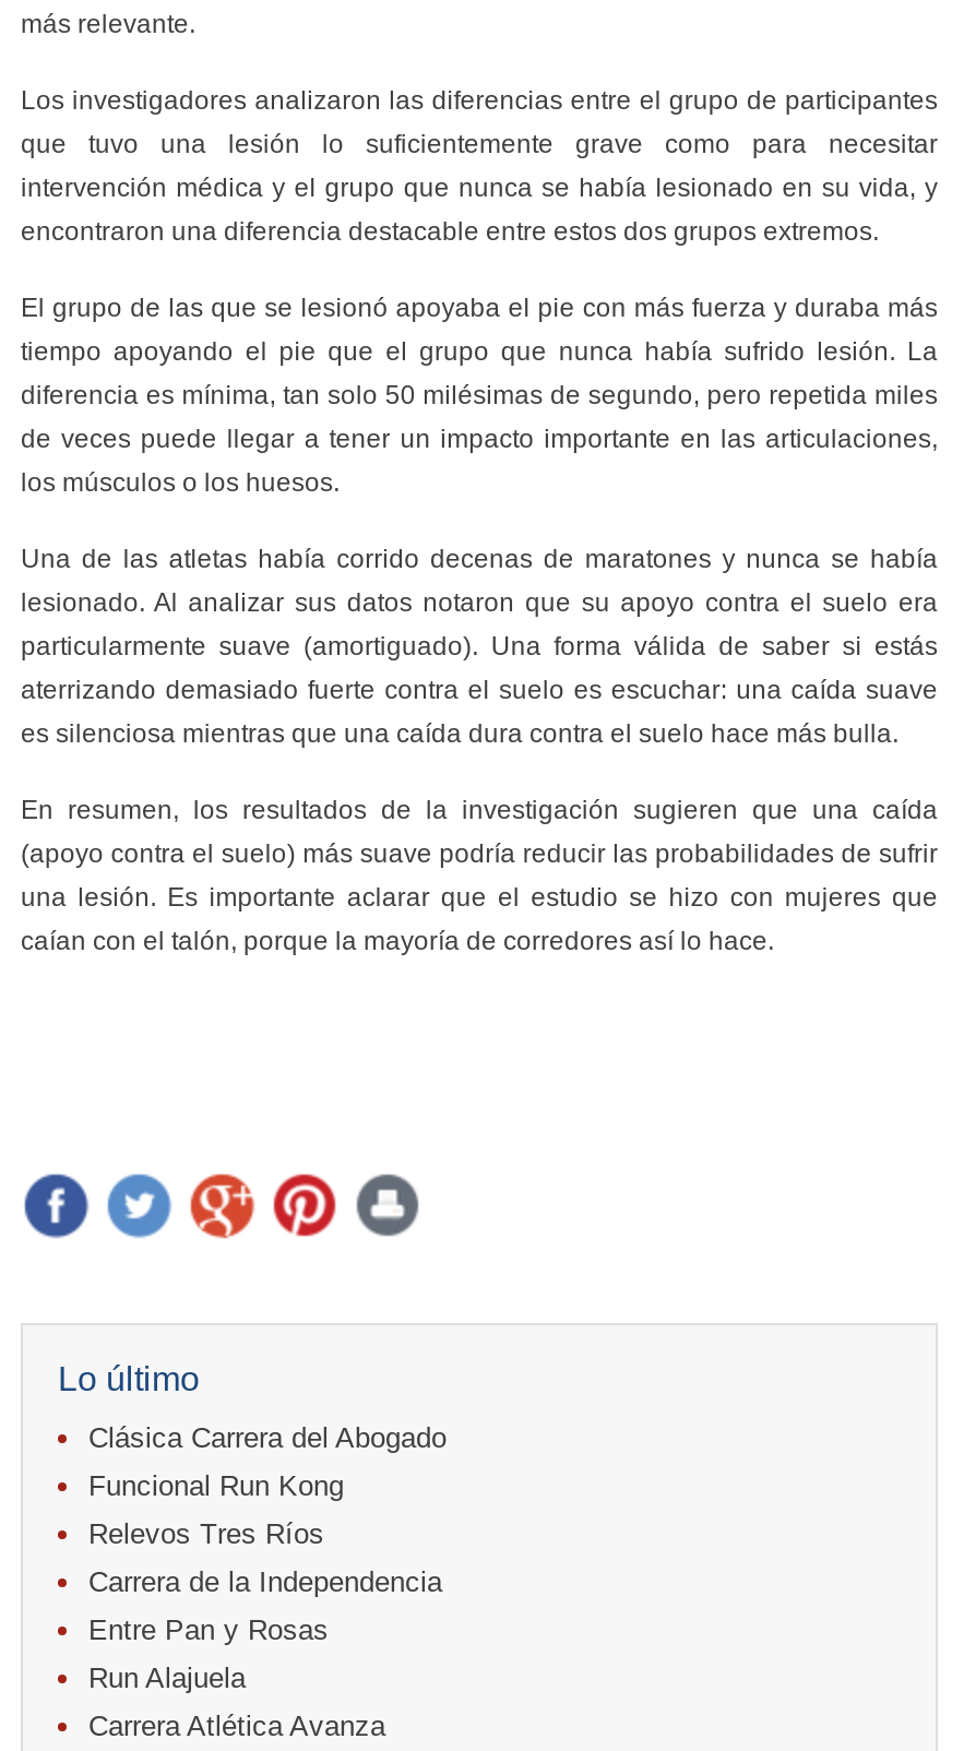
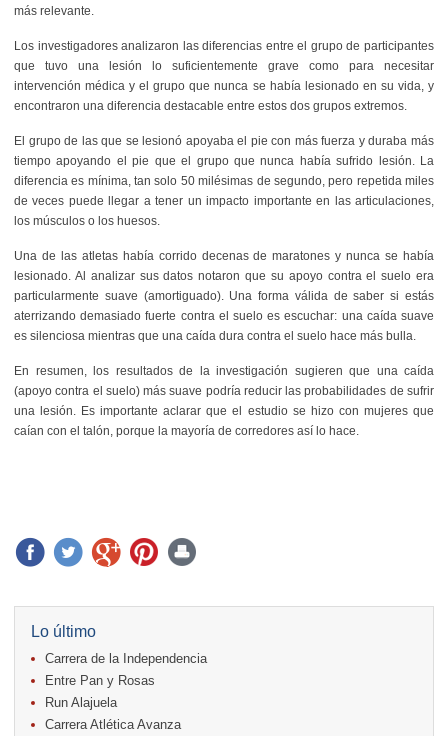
- Clásica Carrera del Abogado
- Funcional Run Kong
- Relevos Tres Ríos
